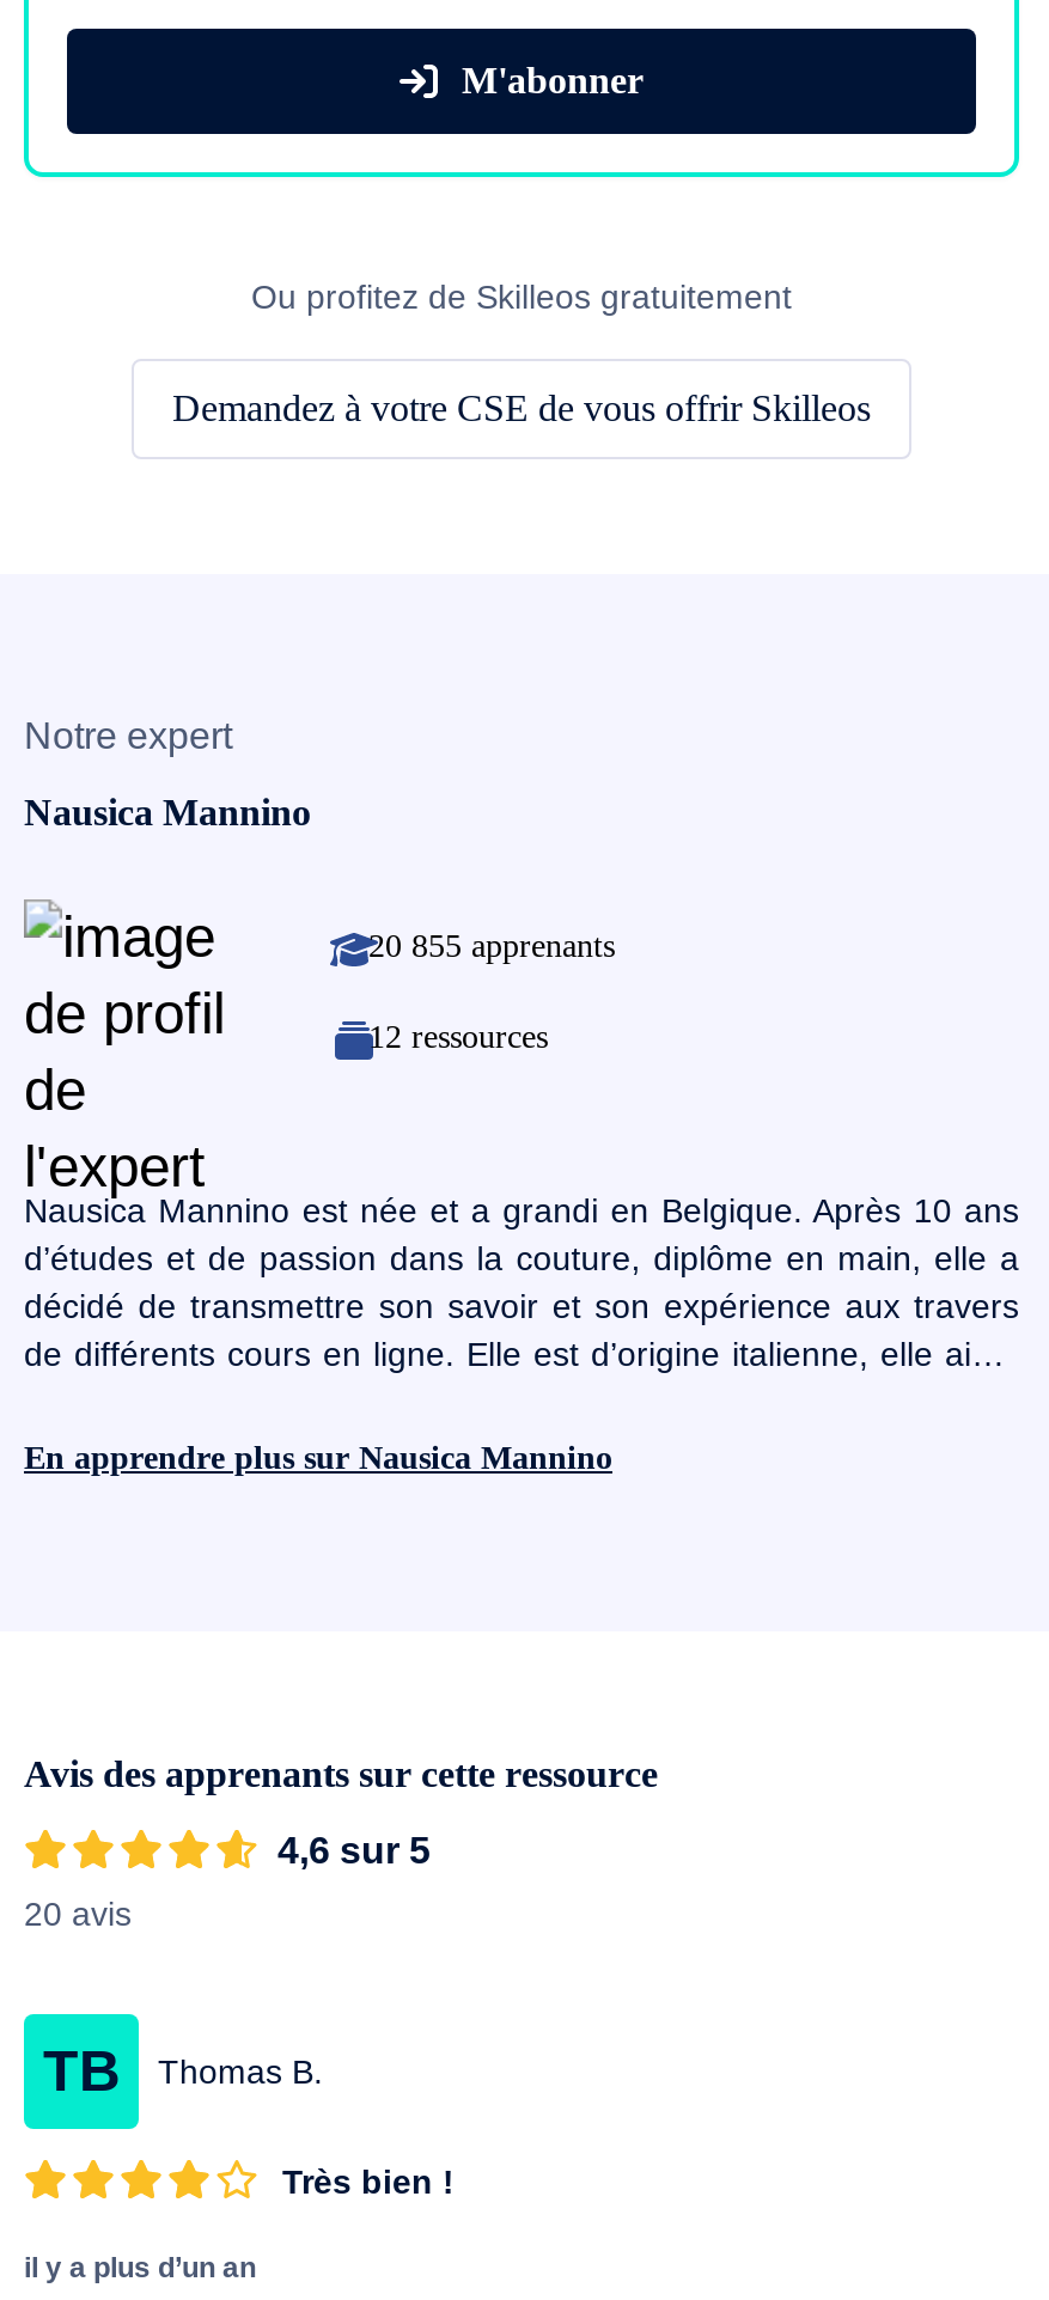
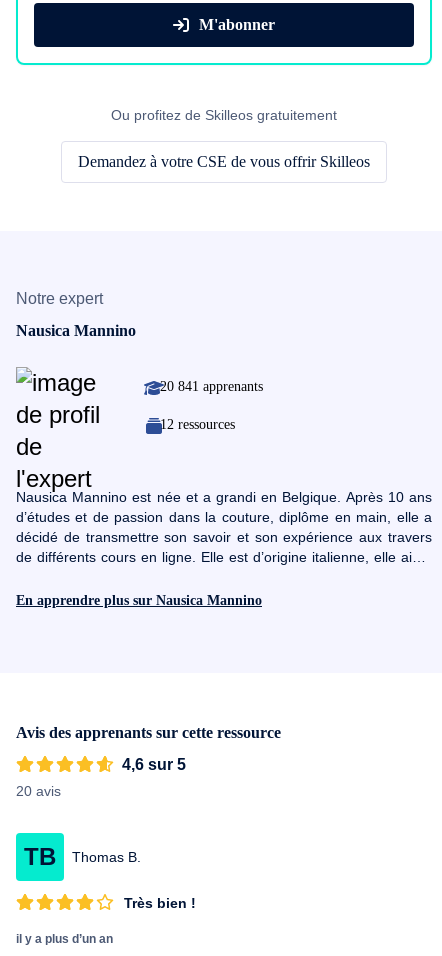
- 20 855 apprenants
+ 20 841 apprenants
